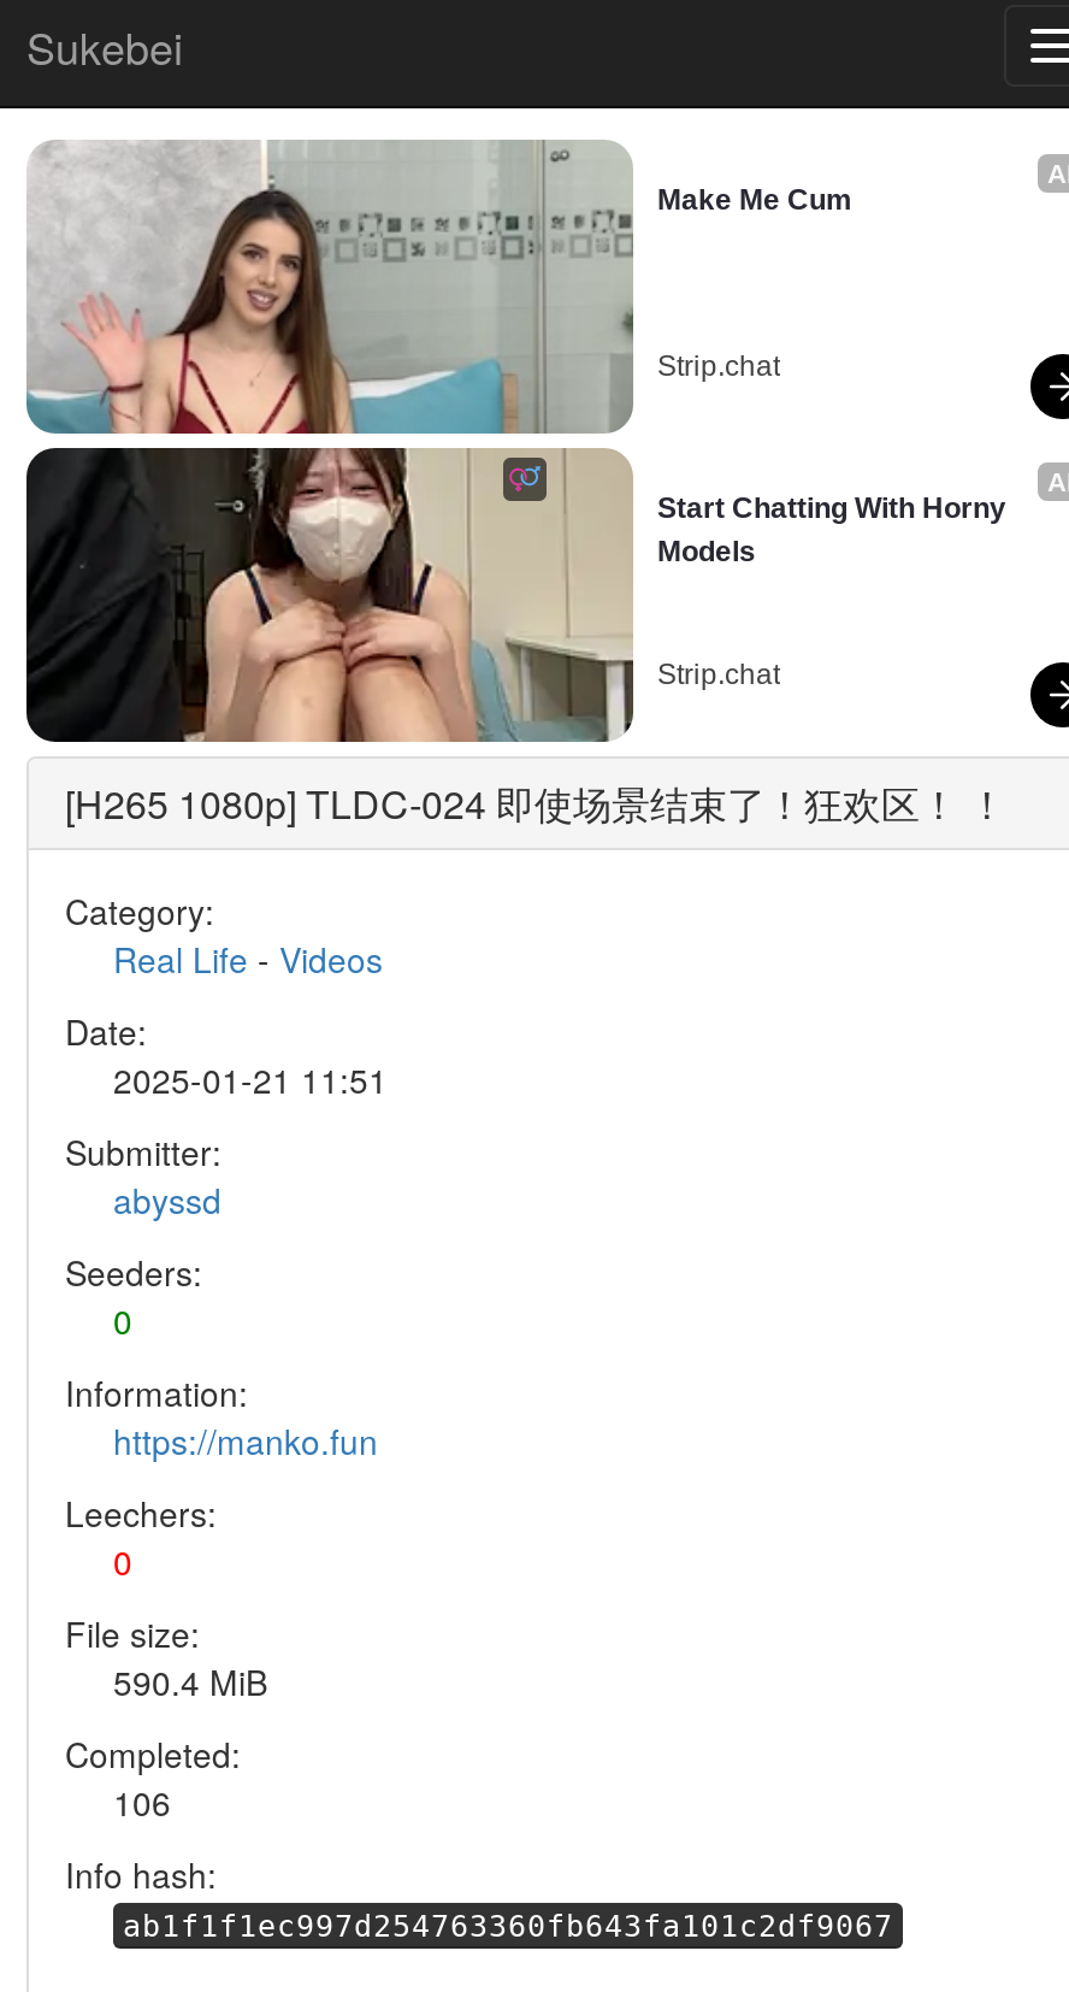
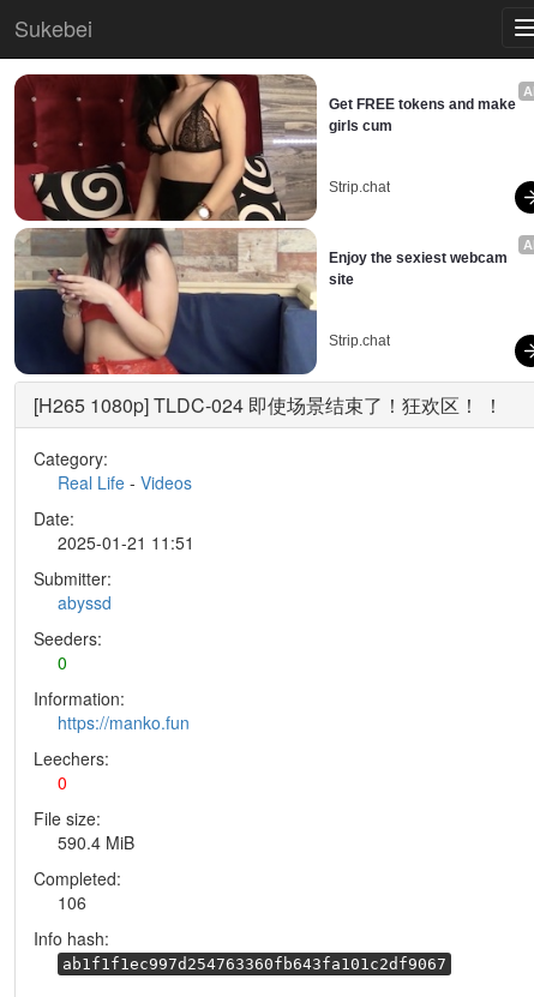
- [image]
- Make Me Cum
+ [image]
+ Get FREE tokens and make
+ girls cum

- Start Chatting With Horny
- Models
+ Enjoy the sexiest webcam
+ site
